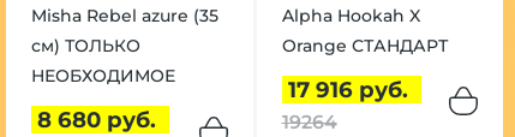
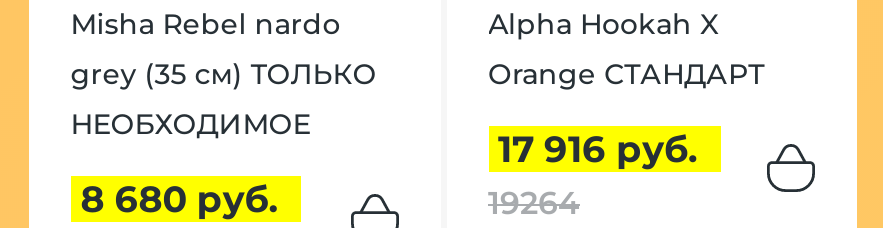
- Misha Rebel azure (35
- см) ТОЛЬКО
+ Misha Rebel nardo
+ grey (35 см) ТОЛЬКО
